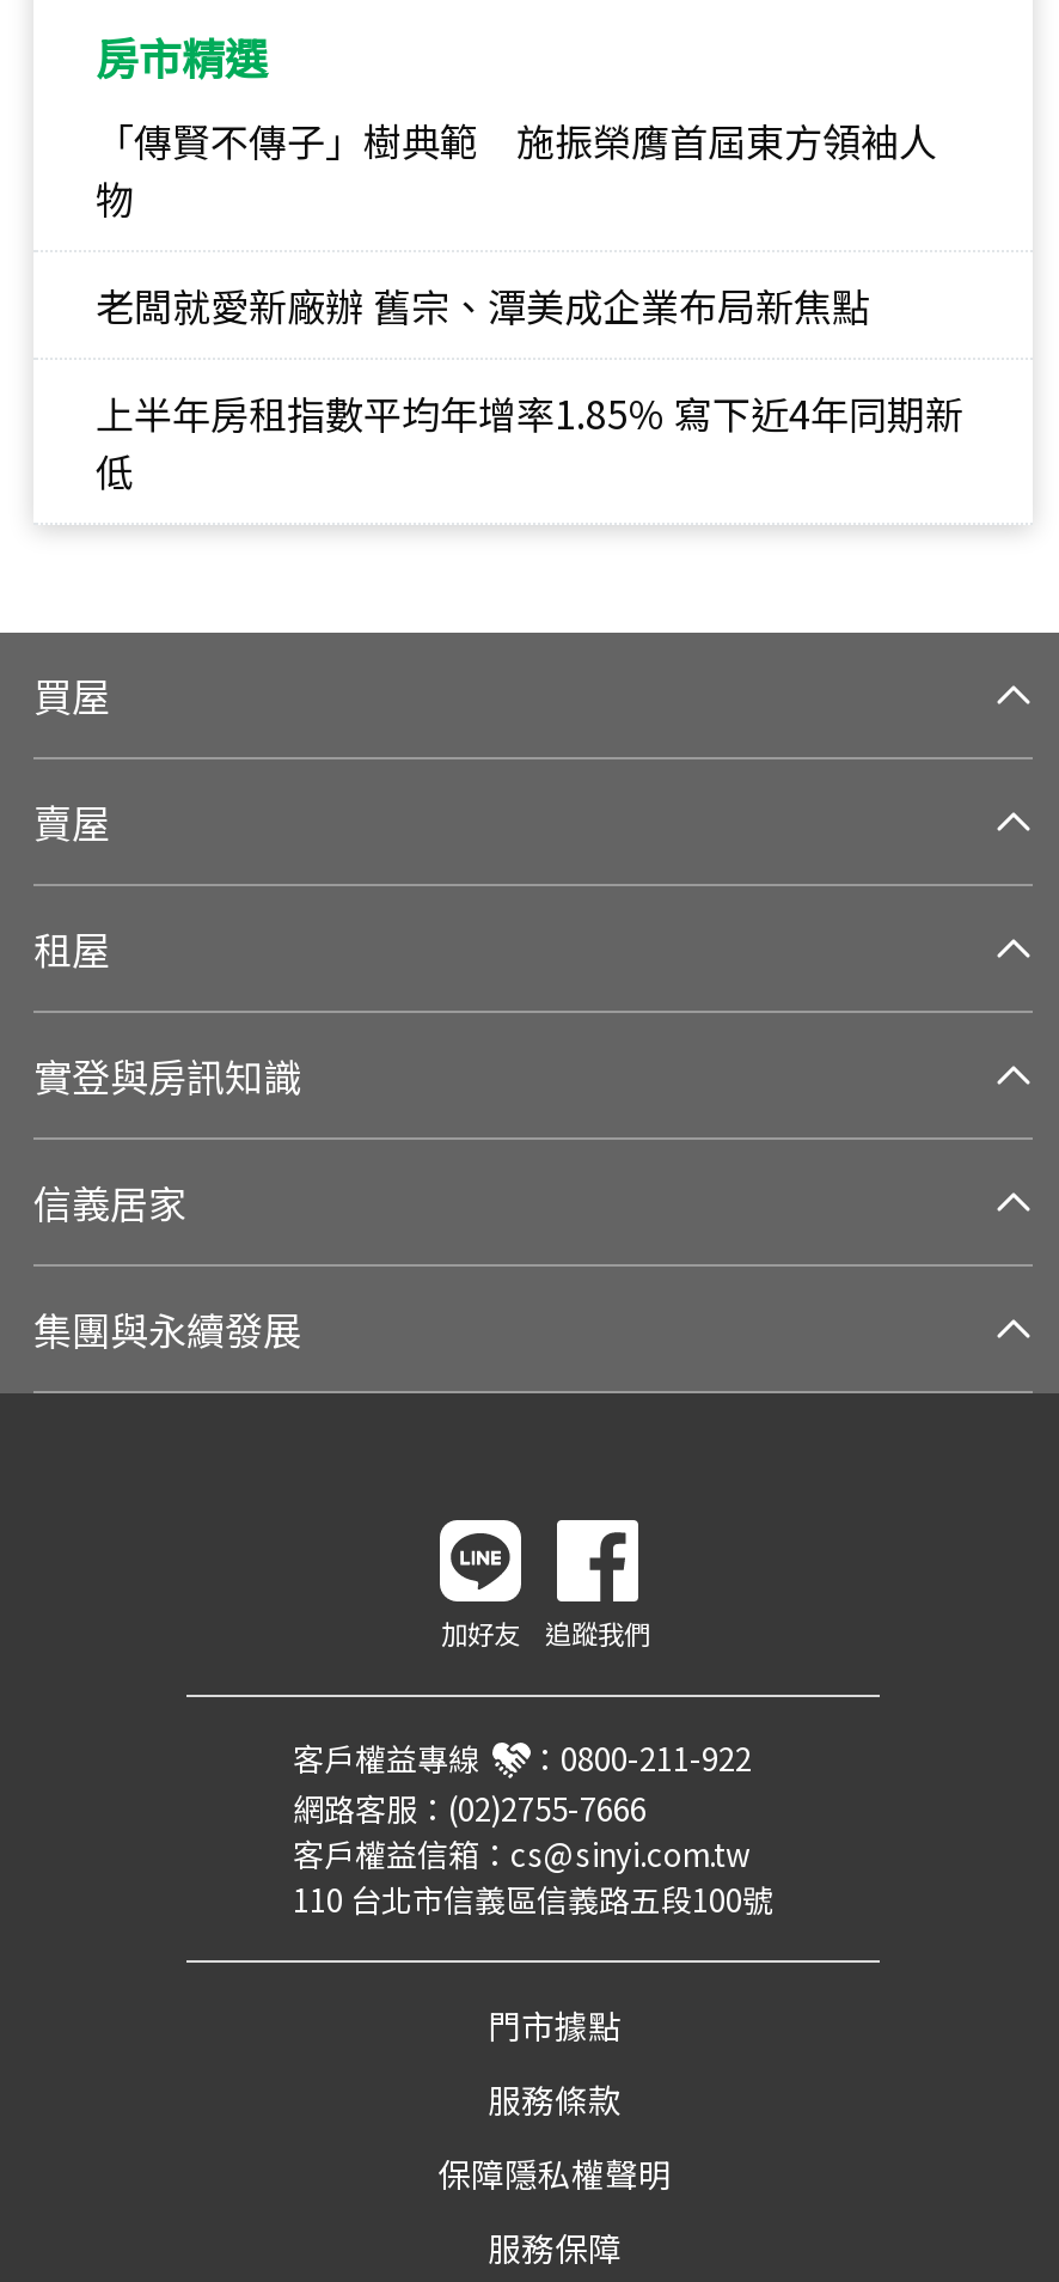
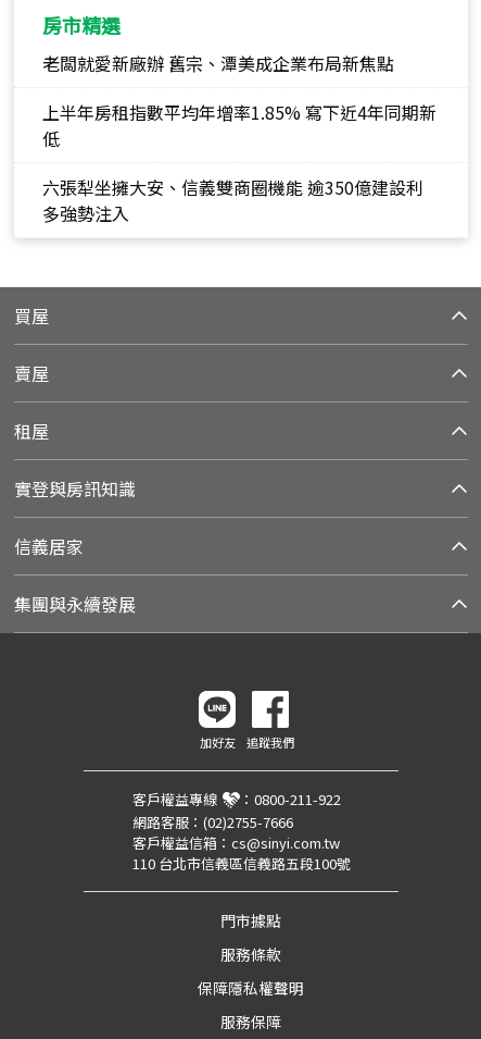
- 「傳賢不傳子」樹典範 施振榮膺首屆東方領袖人
- 物

moved up: 老闆就愛新廠辦 舊宗、潭美成企業布局新焦點 | 低

+ 六張犁坐擁大安、信義雙商圈機能 逾350億建設利
+ 多強勢注入
